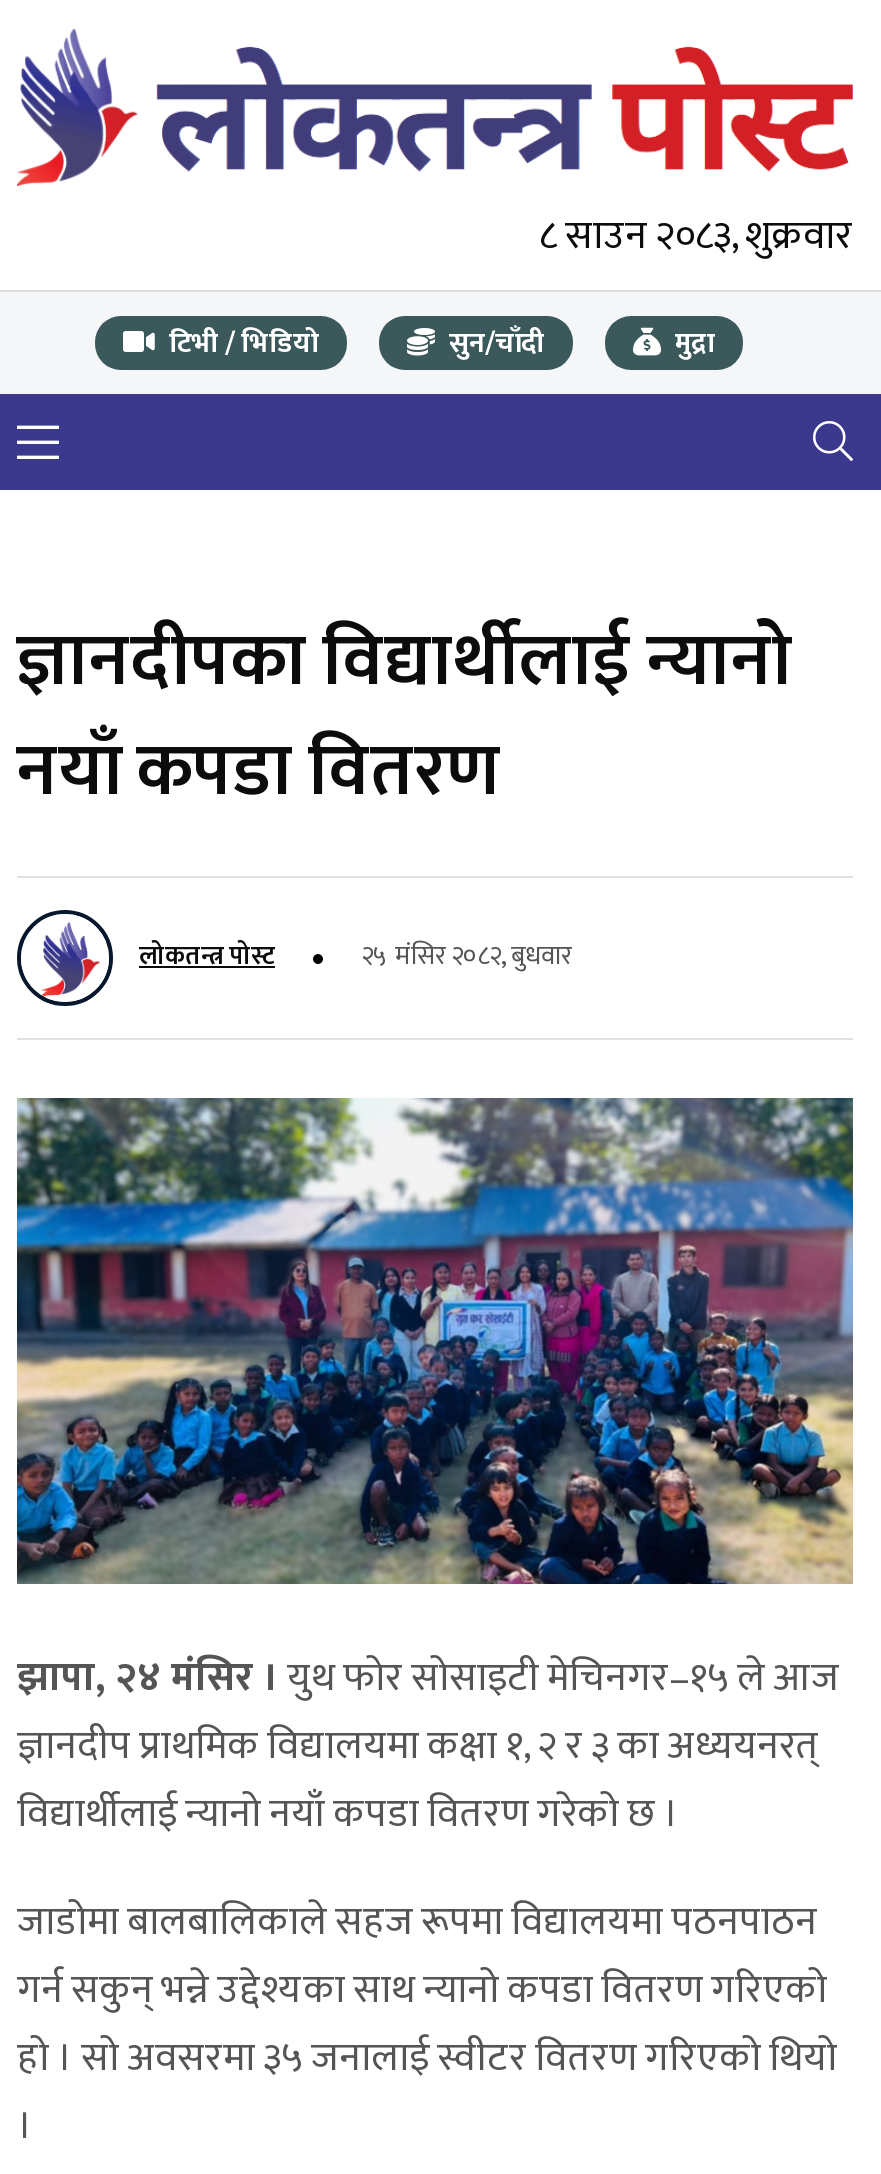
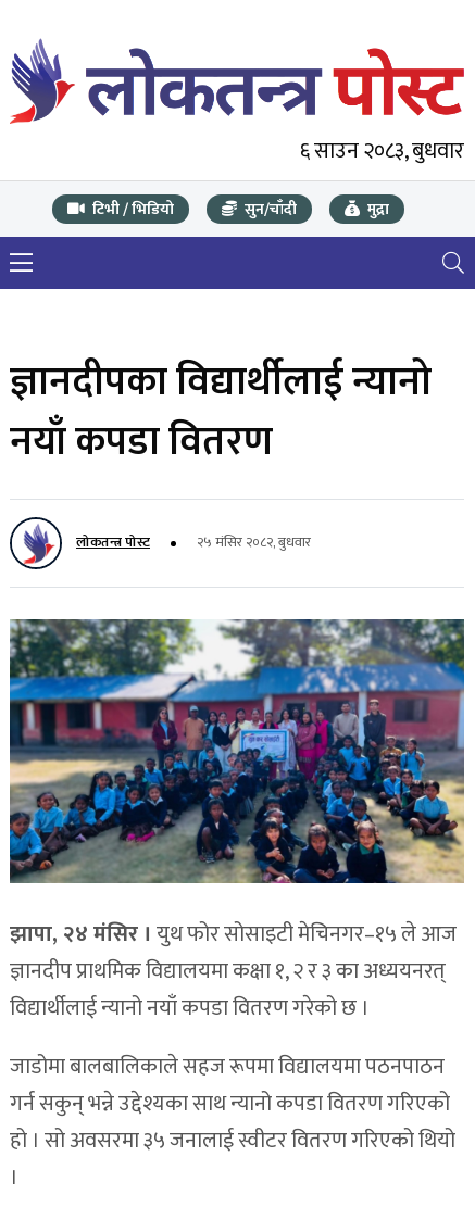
- ८ साउन २०८३, शुक्रवार
+ ६ साउन २०८३, बुधवार
